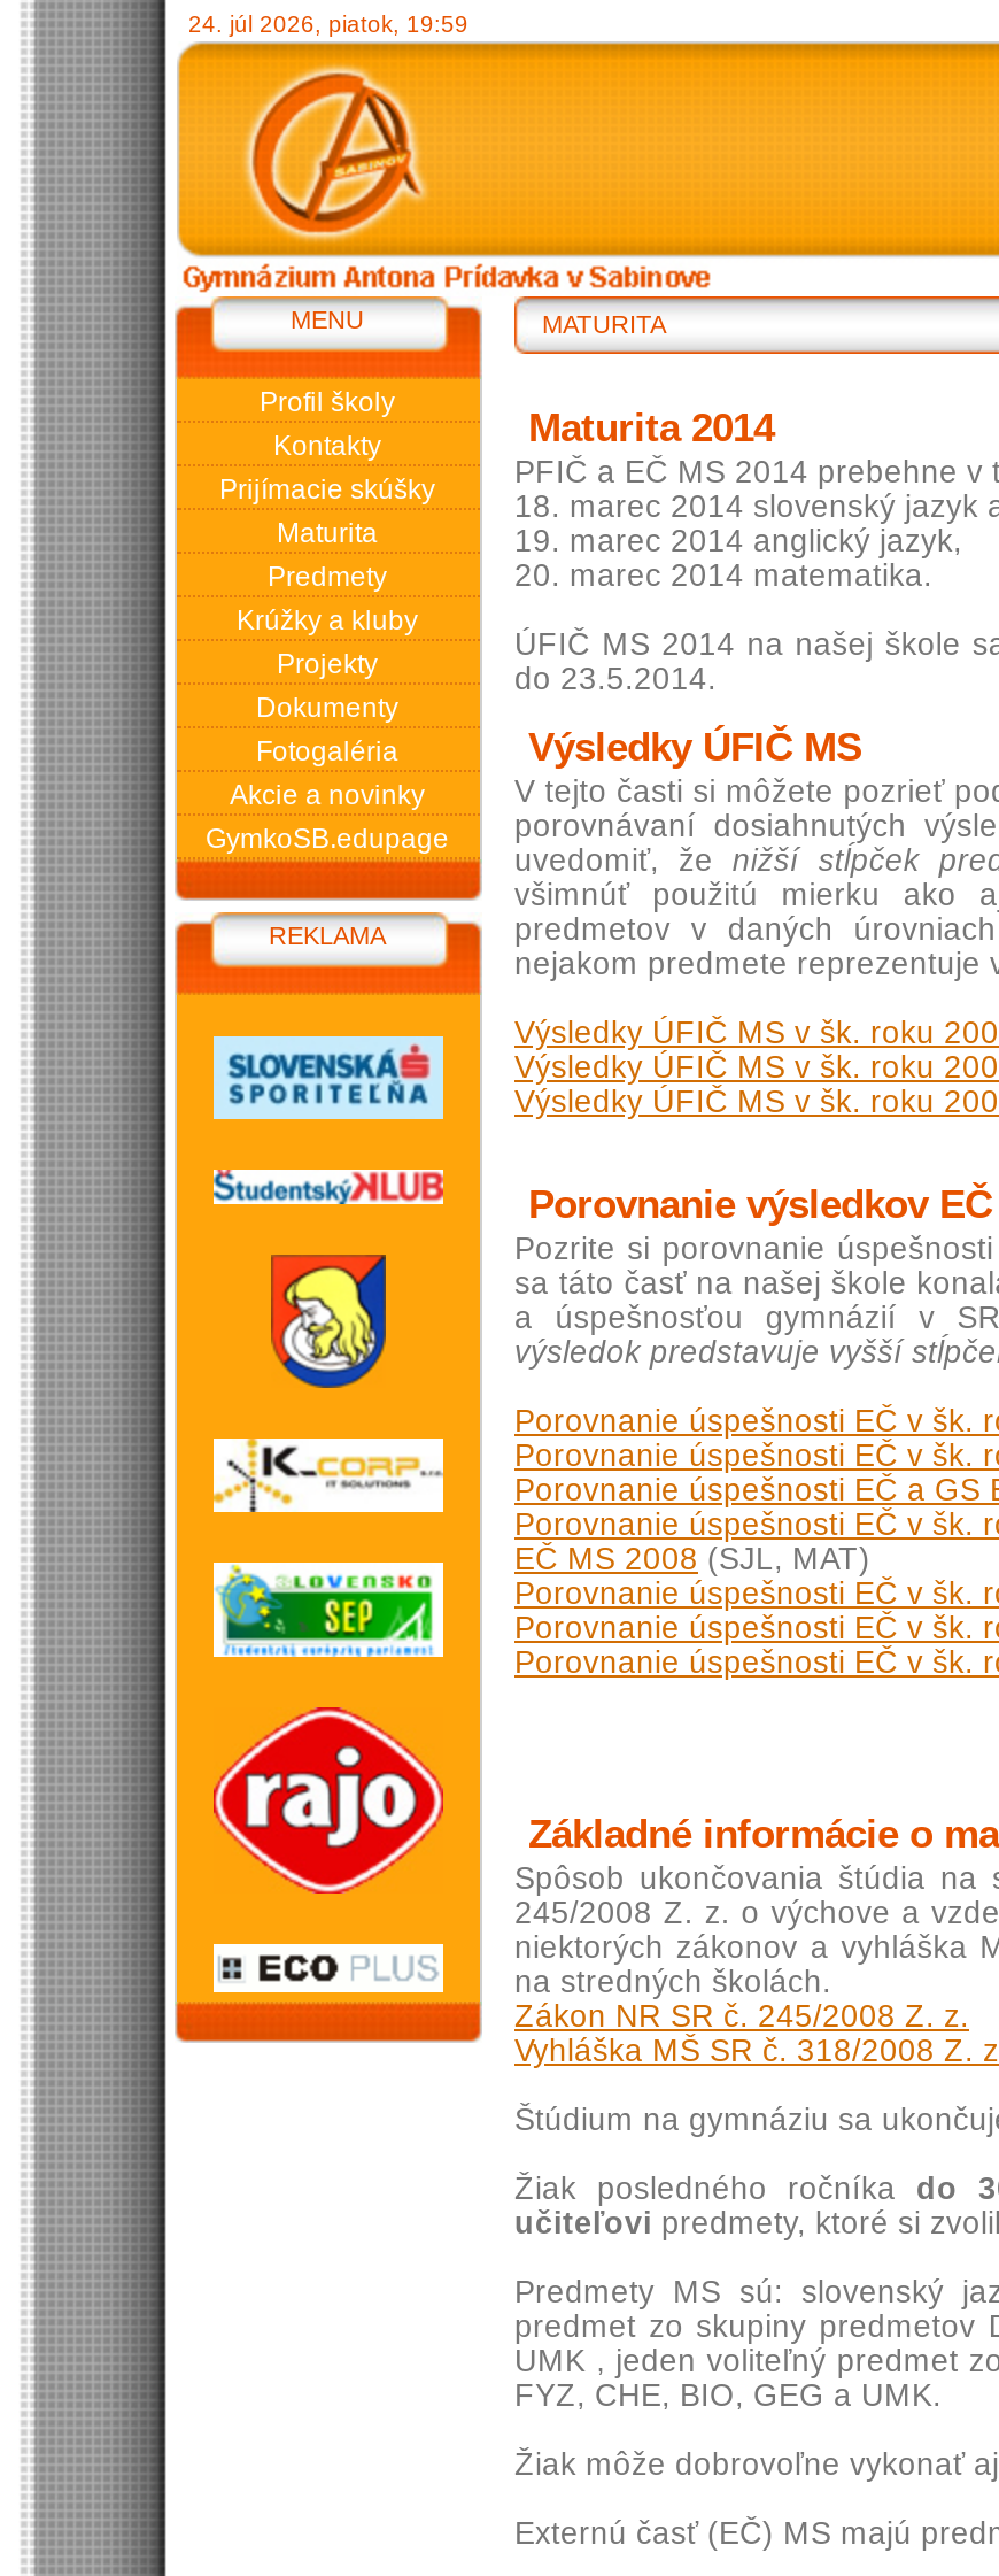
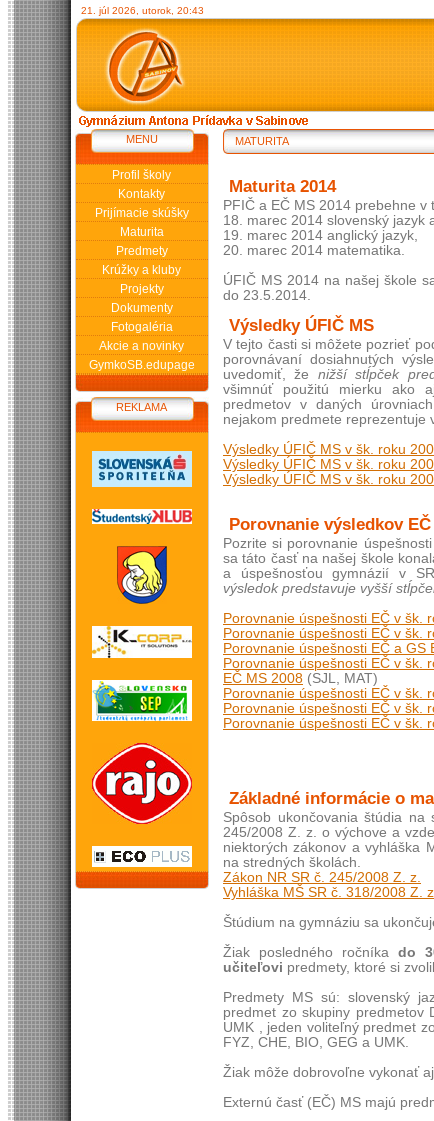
- 24. júl 2026, piatok, 19:59
+ 21. júl 2026, utorok, 20:43
